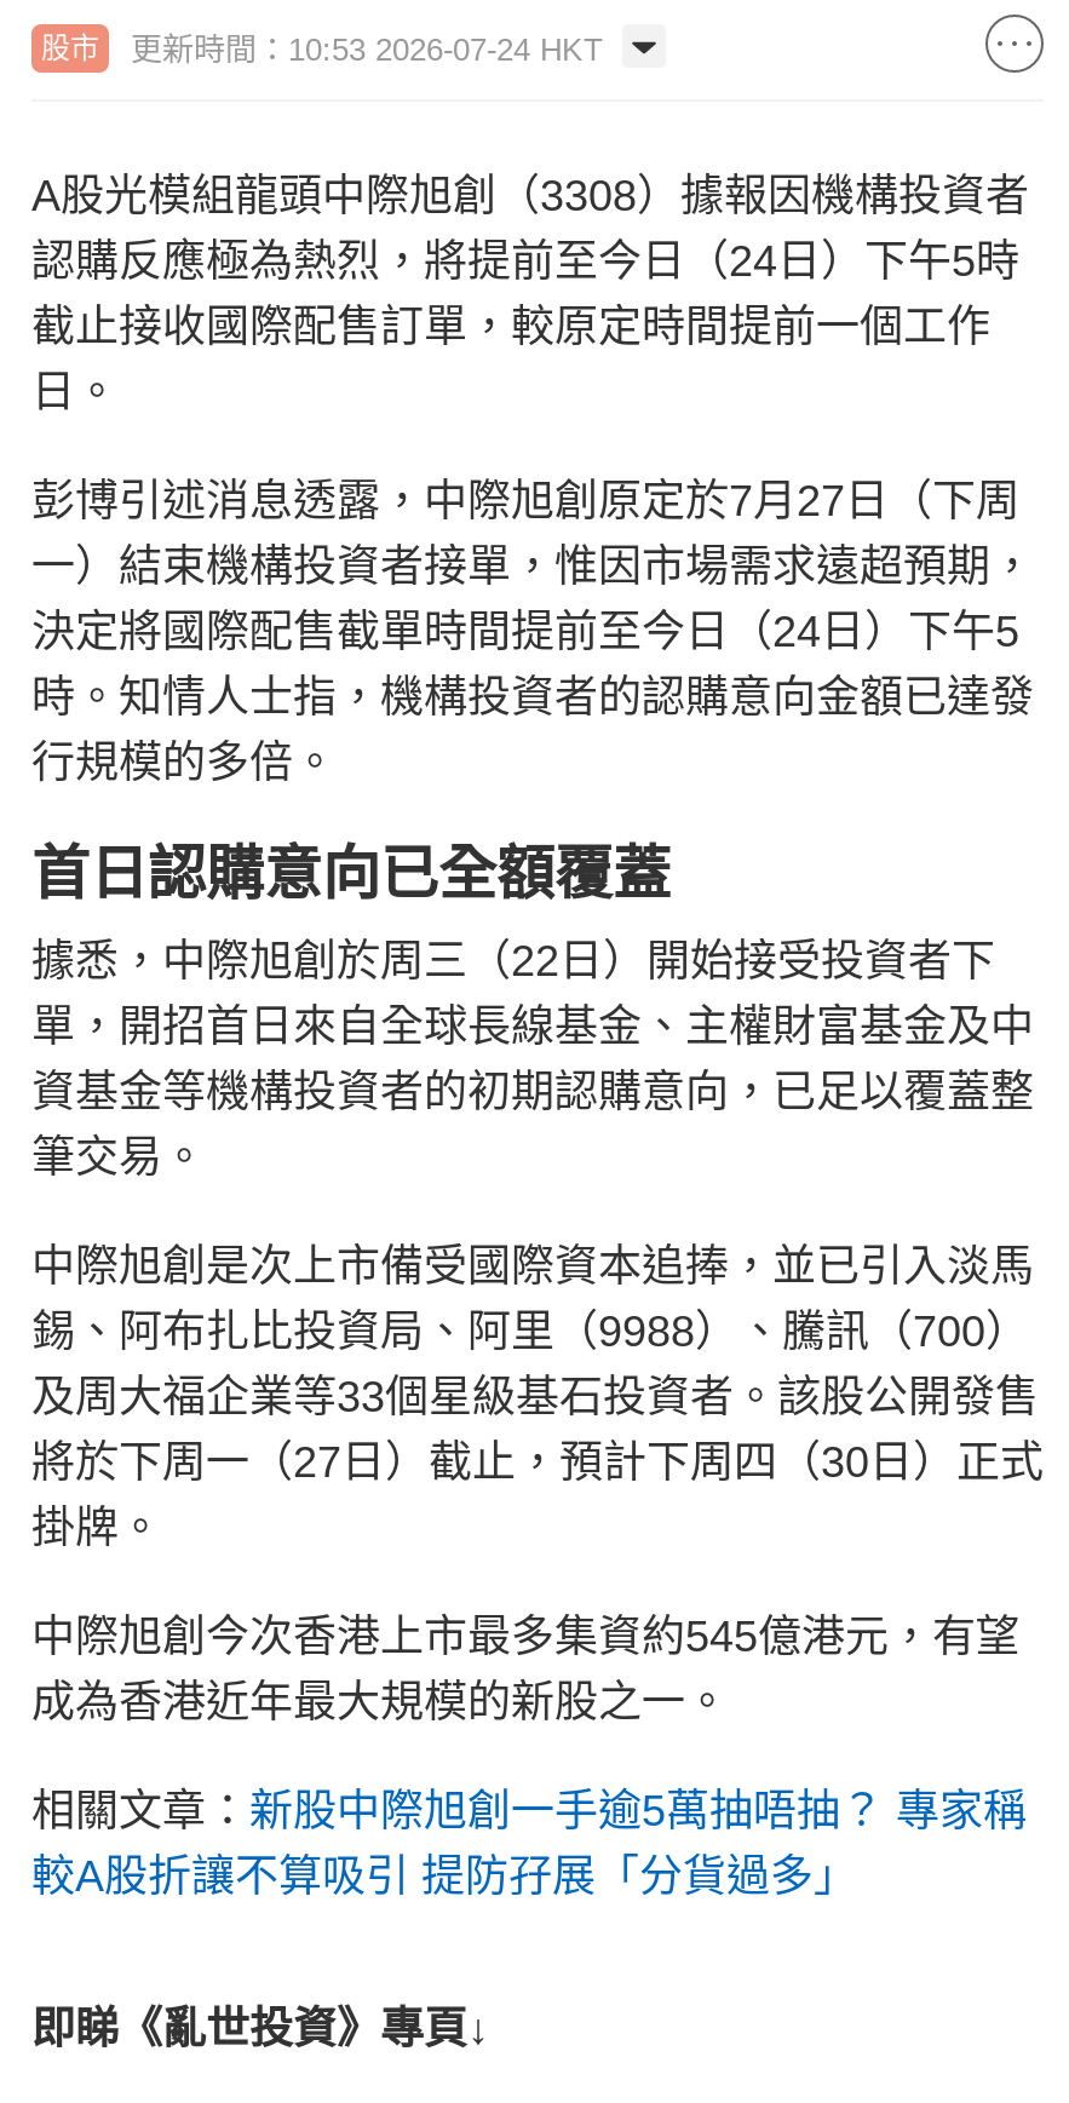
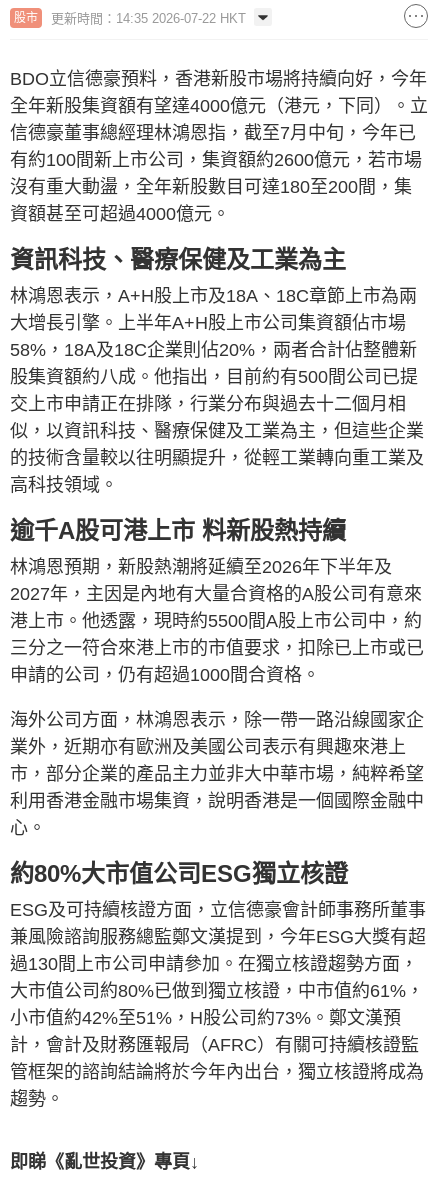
- 更新時間：10:53 2026-07-24 HKT
- A股光模組龍頭中際旭創（3308）據報因機構投資者
- 認購反應極為熱烈，將提前至今日（24日）下午5時
- 截止接收國際配售訂單，較原定時間提前一個工作
- 日。
- 彭博引述消息透露，中際旭創原定於7月27日（下周
- 一）結束機構投資者接單，惟因市場需求遠超預期，
- 決定將國際配售截單時間提前至今日（24日）下午5
- 時。知情人士指，機構投資者的認購意向金額已達發
- 行規模的多倍。
- 首日認購意向已全額覆蓋
- 據悉，中際旭創於周三（22日）開始接受投資者下
- 單，開招首日來自全球長線基金、主權財富基金及中
- 資基金等機構投資者的初期認購意向，已足以覆蓋整
- 筆交易。
- 中際旭創是次上市備受國際資本追捧，並已引入淡馬
- 錫、阿布扎比投資局、阿里（9988）、騰訊（700）
- 及周大福企業等33個星級基石投資者。該股公開發售
- 將於下周一（27日）截止，預計下周四（30日）正式
- 掛牌。
- 中際旭創今次香港上市最多集資約545億港元，有望
- 成為香港近年最大規模的新股之一。
- 相關文章：新股中際旭創一手逾5萬抽唔抽？ 專家稱
- 較A股折讓不算吸引 提防孖展「分貨過多」
+ 更新時間：14:35 2026-07-22 HKT
+ BDO立信德豪預料，香港新股市場將持續向好，今年
+ 全年新股集資額有望達4000億元（港元，下同）。立
+ 信德豪董事總經理林鴻恩指，截至7月中旬，今年已
+ 有約100間新上市公司，集資額約2600億元，若市場
+ 沒有重大動盪，全年新股數目可達180至200間，集
+ 資額甚至可超過4000億元。
+ 資訊科技、醫療保健及工業為主
+ 林鴻恩表示，A+H股上市及18A、18C章節上市為兩
+ 大增長引擎。上半年A+H股上市公司集資額佔市場
+ 58%，18A及18C企業則佔20%，兩者合計佔整體新
+ 股集資額約八成。他指出，目前約有500間公司已提
+ 交上市申請正在排隊，行業分布與過去十二個月相
+ 似，以資訊科技、醫療保健及工業為主，但這些企業
+ 的技術含量較以往明顯提升，從輕工業轉向重工業及
+ 高科技領域。
+ 逾千A股可港上市 料新股熱持續
+ 林鴻恩預期，新股熱潮將延續至2026年下半年及
+ 2027年，主因是內地有大量合資格的A股公司有意來
+ 港上市。他透露，現時約5500間A股上市公司中，約
+ 三分之一符合來港上市的市值要求，扣除已上市或已
+ 申請的公司，仍有超過1000間合資格。
+ 海外公司方面，林鴻恩表示，除一帶一路沿線國家企
+ 業外，近期亦有歐洲及美國公司表示有興趣來港上
+ 市，部分企業的產品主力並非大中華市場，純粹希望
+ 利用香港金融市場集資，說明香港是一個國際金融中
+ 心。
+ 約80%大市值公司ESG獨立核證
+ ESG及可持續核證方面，立信德豪會計師事務所董事
+ 兼風險諮詢服務總監鄭文漢提到，今年ESG大獎有超
+ 過130間上市公司申請參加。在獨立核證趨勢方面，
+ 大市值公司約80%已做到獨立核證，中市值約61%，
+ 小市值約42%至51%，H股公司約73%。鄭文漢預
+ 計，會計及財務匯報局（AFRC）有關可持續核證監
+ 管框架的諮詢結論將於今年內出台，獨立核證將成為
+ 趨勢。
